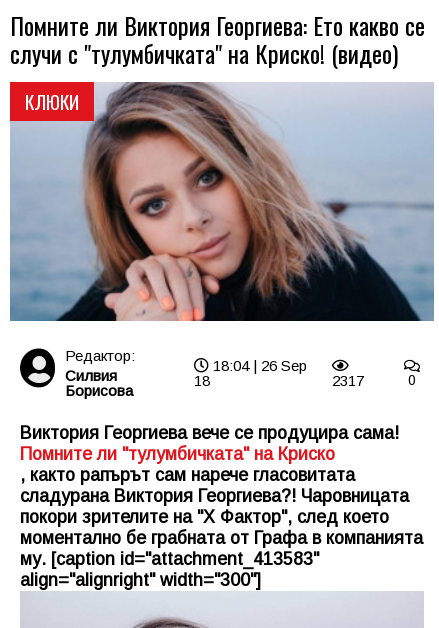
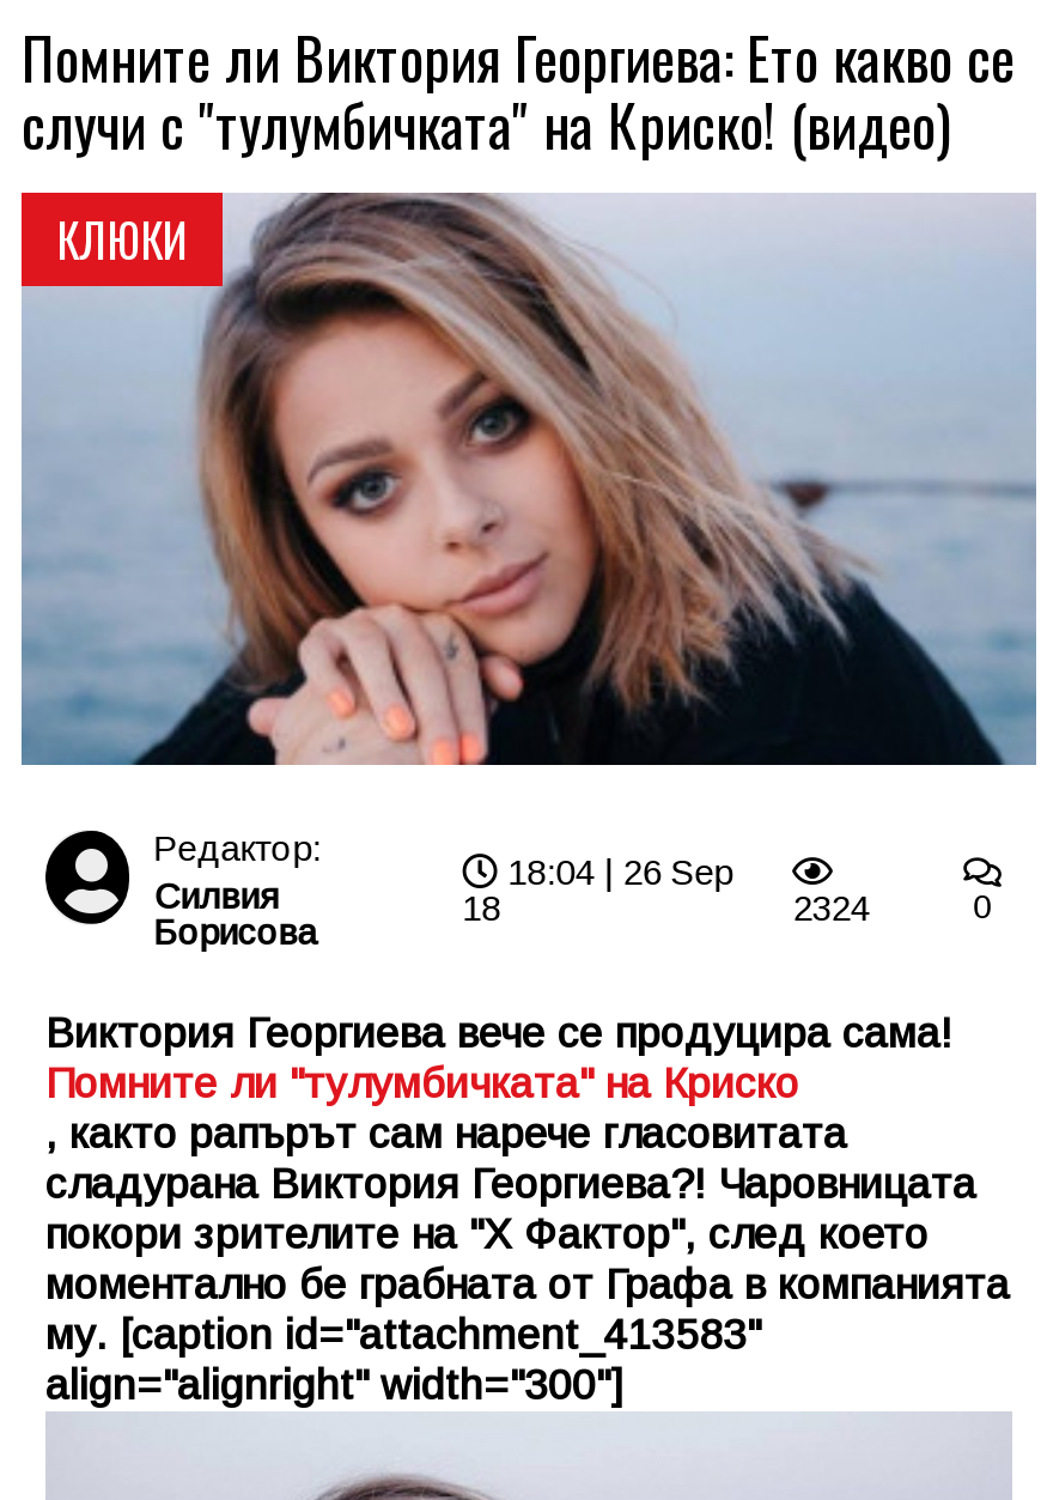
- 2317
+ 2324
